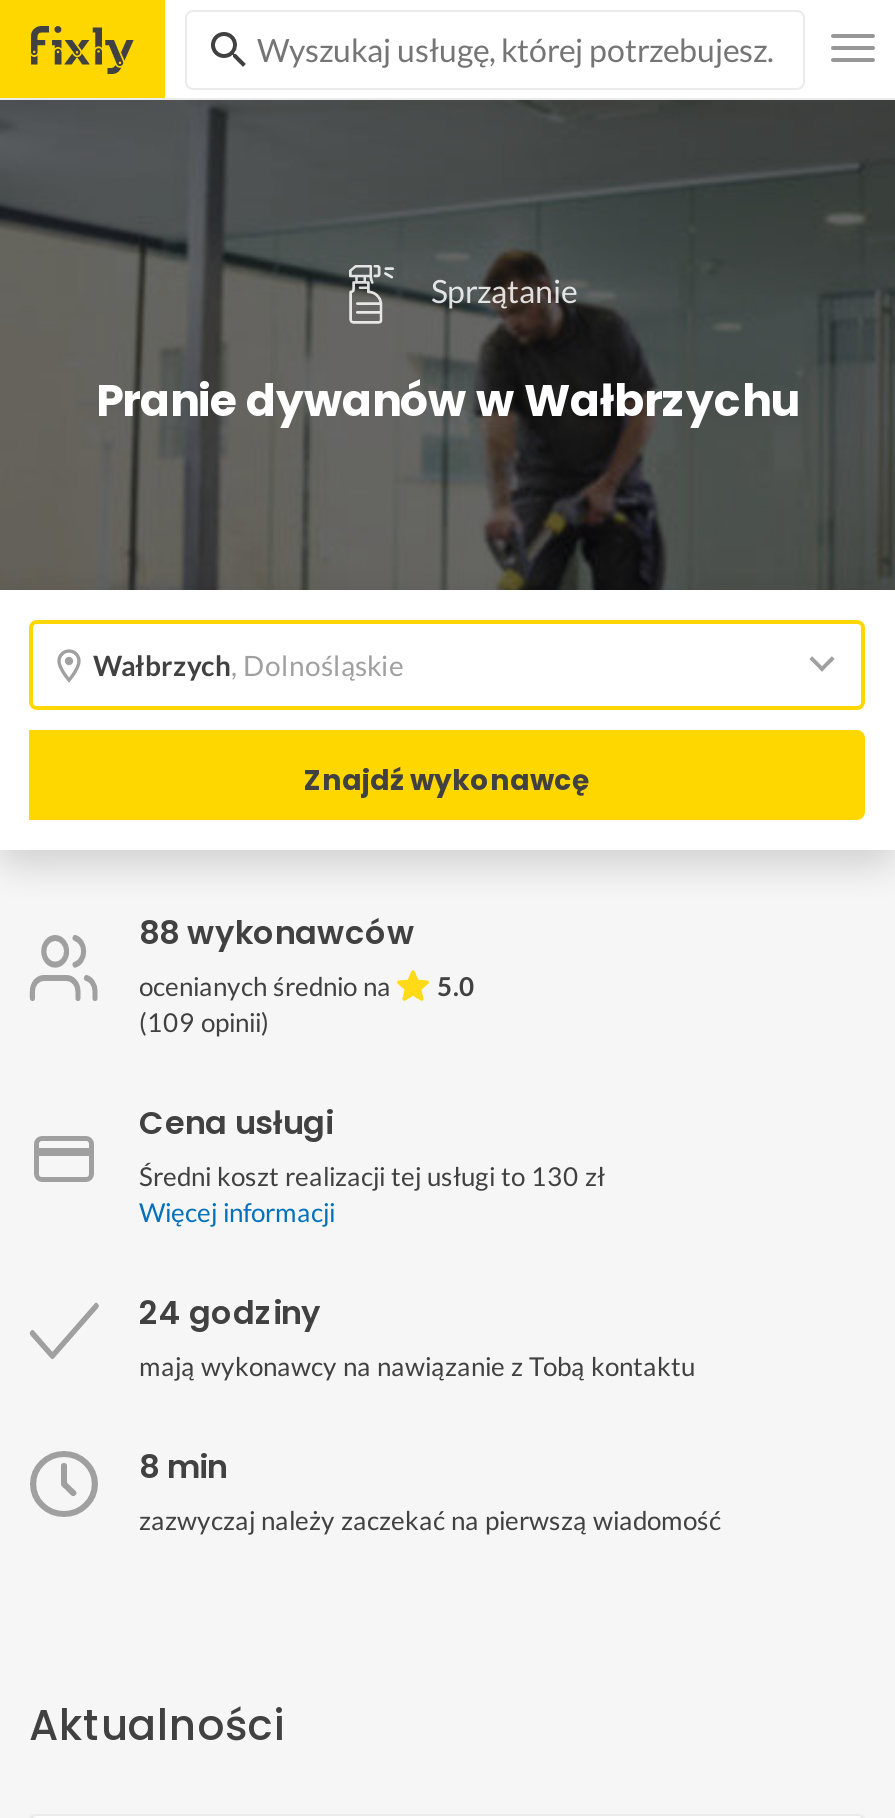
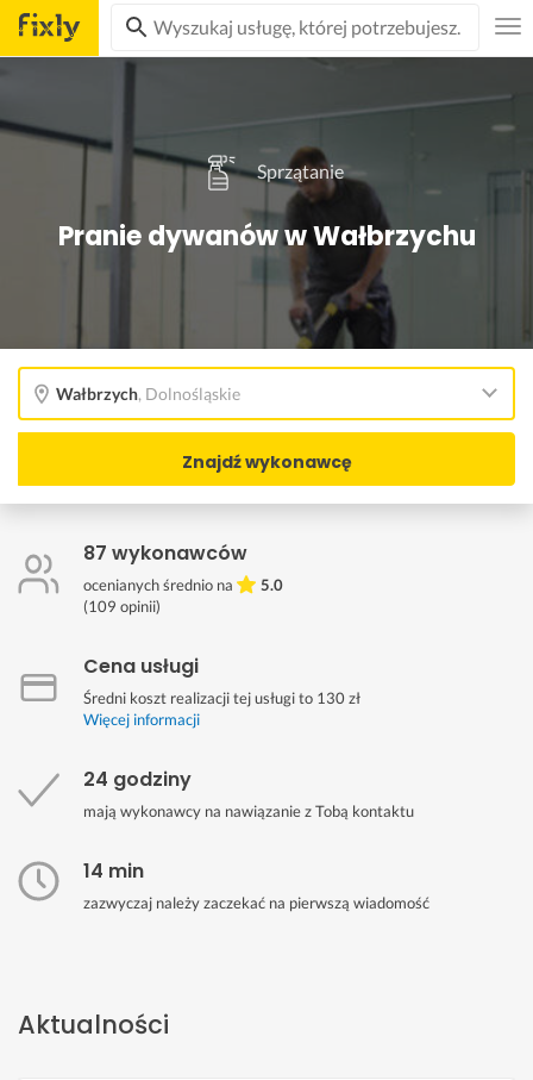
- 88 wykonawców
+ 87 wykonawców

- 8 min
+ 14 min
